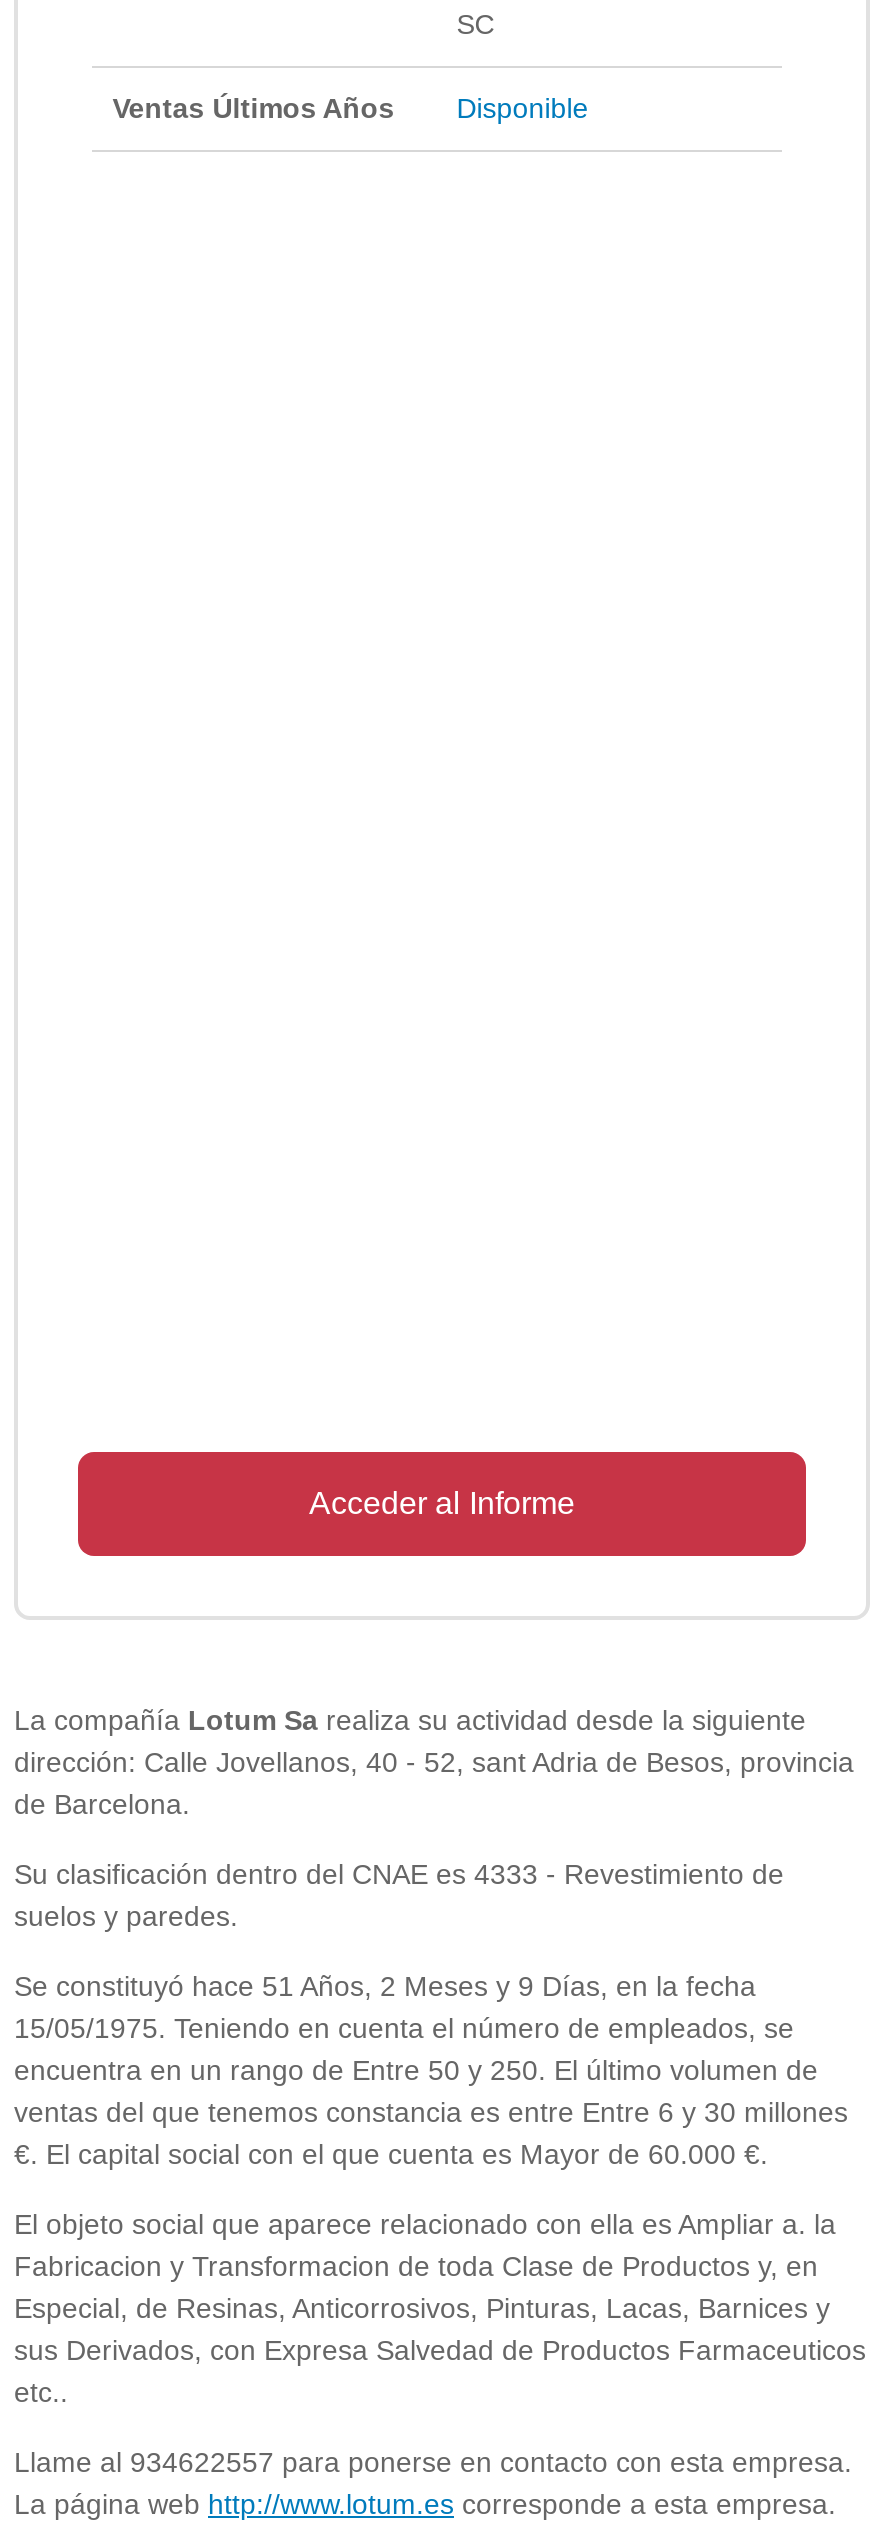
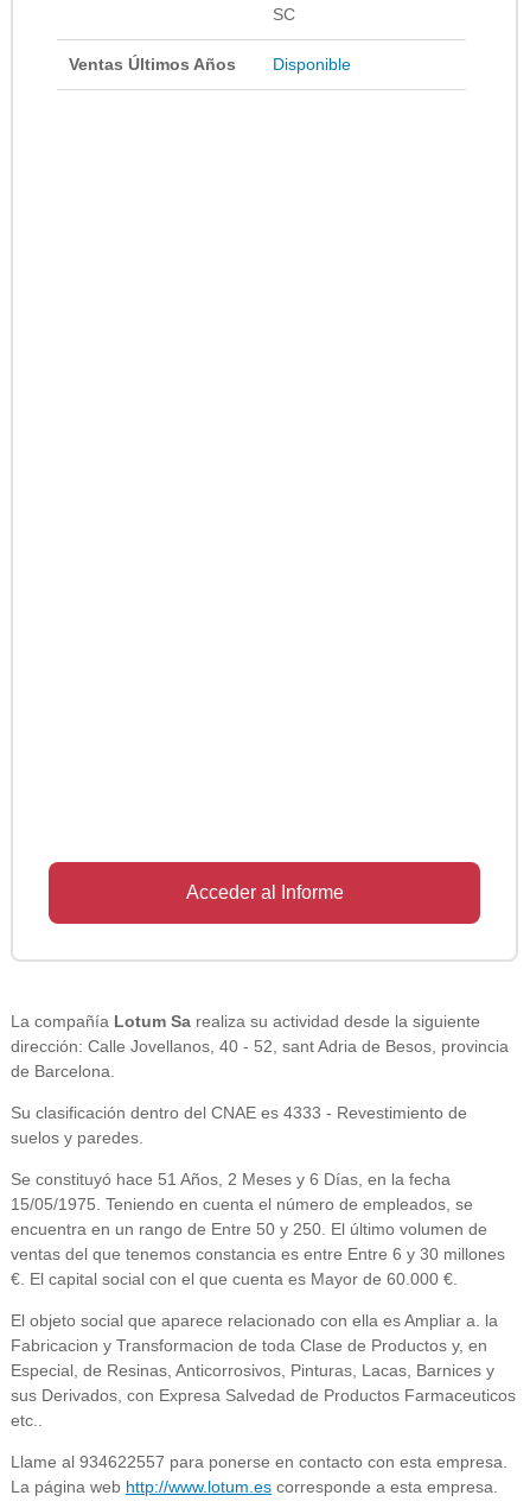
- Se constituyó hace 51 Años, 2 Meses y 9 Días, en la fecha
+ Se constituyó hace 51 Años, 2 Meses y 6 Días, en la fecha
